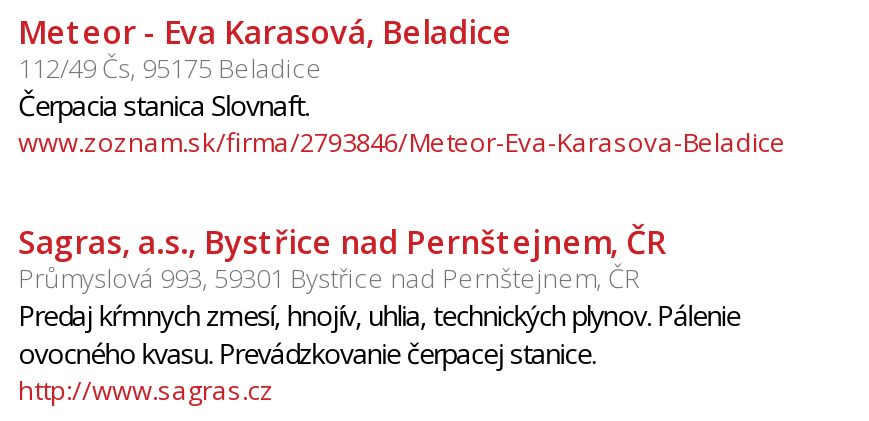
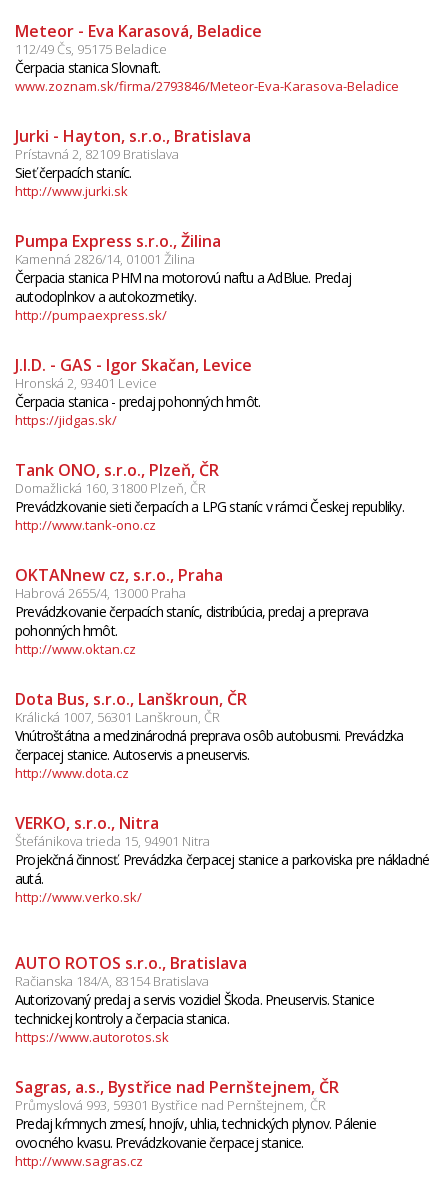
+ Jurki - Hayton, s.r.o., Bratislava
+ Prístavná 2, 82109 Bratislava
+ Sieť čerpacích staníc.
+ http://www.jurki.sk
+ Pumpa Express s.r.o., Žilina
+ Kamenná 2826/14, 01001 Žilina
+ Čerpacia stanica PHM na motorovú naftu a AdBlue. Predaj
+ autodoplnkov a autokozmetiky.
+ http://pumpaexpress.sk/
+ J.I.D. - GAS - Igor Skačan, Levice
+ Hronská 2, 93401 Levice
+ Čerpacia stanica - predaj pohonných hmôt.
+ https://jidgas.sk/
+ Tank ONO, s.r.o., Plzeň, ČR
+ Domažlická 160, 31800 Plzeň, ČR
+ Prevádzkovanie sieti čerpacích a LPG staníc v rámci Českej republiky.
+ http://www.tank-ono.cz
+ OKTANnew cz, s.r.o., Praha
+ Habrová 2655/4, 13000 Praha
+ Prevádzkovanie čerpacích staníc, distribúcia, predaj a preprava
+ pohonných hmôt.
+ http://www.oktan.cz
+ Dota Bus, s.r.o., Lanškroun, ČR
+ Králická 1007, 56301 Lanškroun, ČR
+ Vnútroštátna a medzinárodná preprava osôb autobusmi. Prevádzka
+ čerpacej stanice. Autoservis a pneuservis.
+ http://www.dota.cz
+ VERKO, s.r.o., Nitra
+ Štefánikova trieda 15, 94901 Nitra
+ Projekčná činnosť. Prevádzka čerpacej stanice a parkoviska pre nákladné
+ autá.
+ http://www.verko.sk/
+ AUTO ROTOS s.r.o., Bratislava
+ Račianska 184/A, 83154 Bratislava
+ Autorizovaný predaj a servis vozidiel Škoda. Pneuservis. Stanice
+ technickej kontroly a čerpacia stanica.
+ https://www.autorotos.sk
